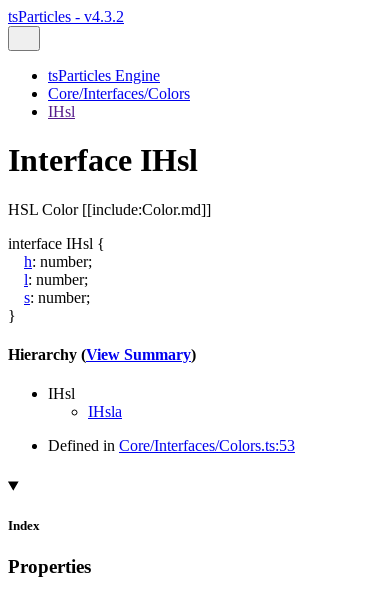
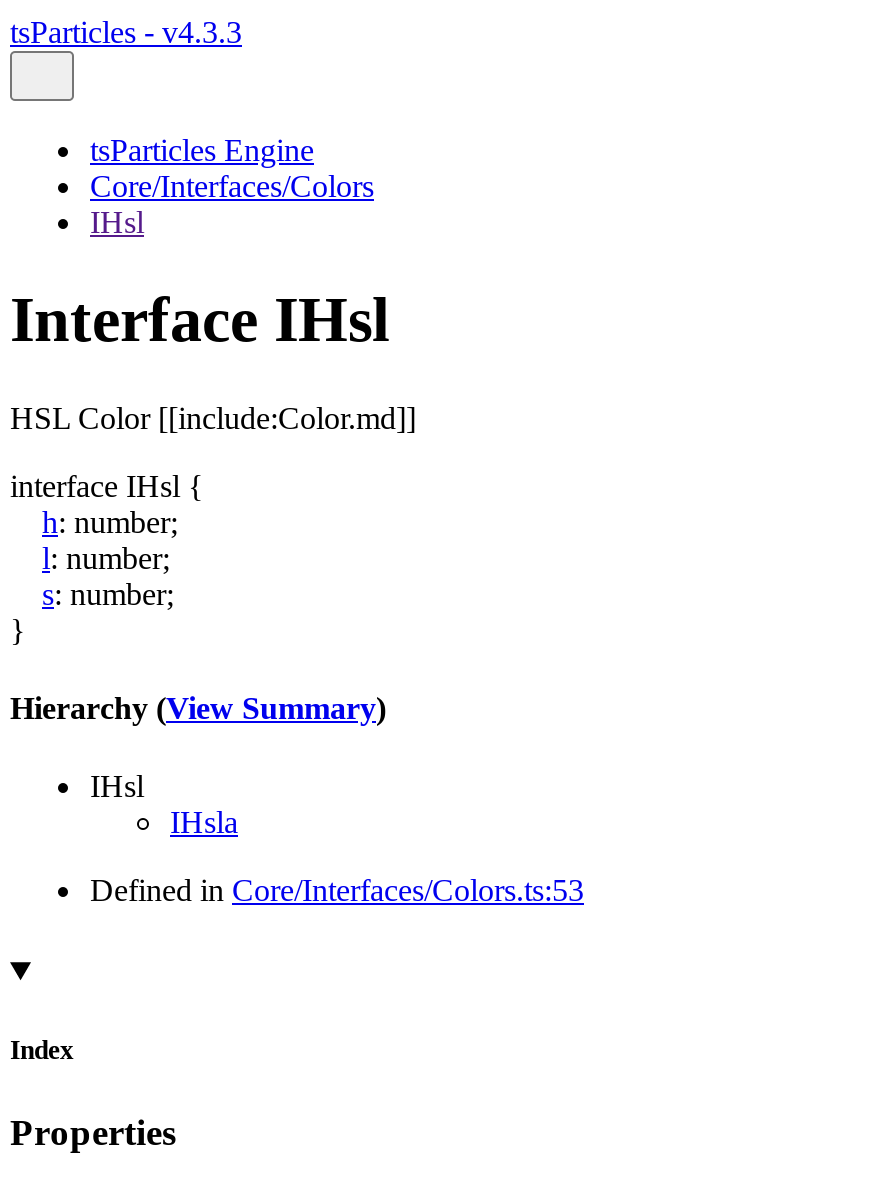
- tsParticles - v4.3.2
+ tsParticles - v4.3.3
